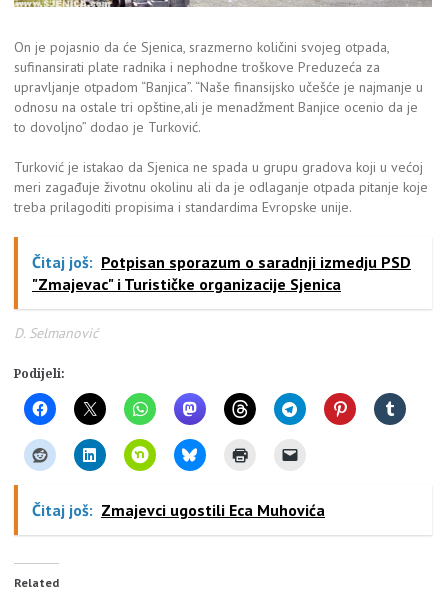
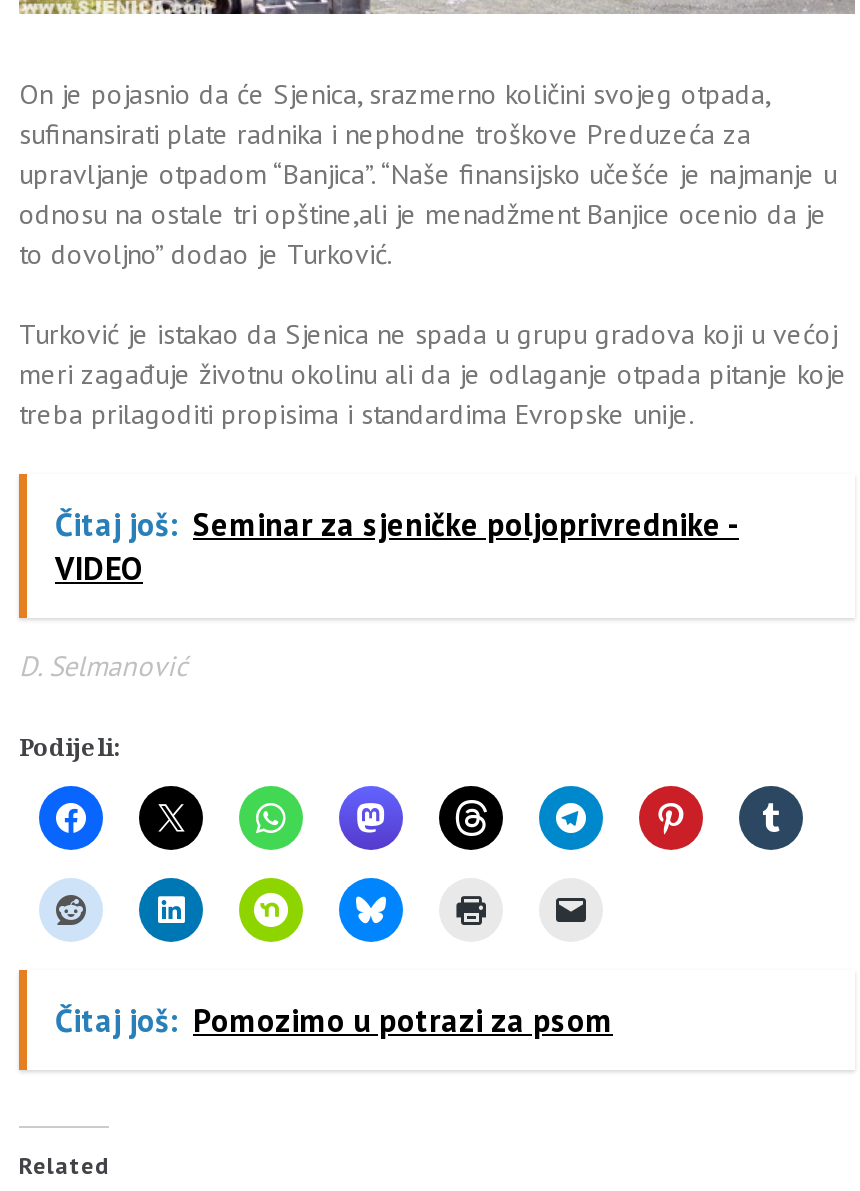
- Čitaj još: Potpisan sporazum o saradnji izmedju PSD
- "Zmajevac" i Turističke organizacije Sjenica
+ Čitaj još: Seminar za sjeničke poljoprivrednike -
+ VIDEO

- Čitaj još: Zmajevci ugostili Eca Muhovića
+ Čitaj još: Pomozimo u potrazi za psom
